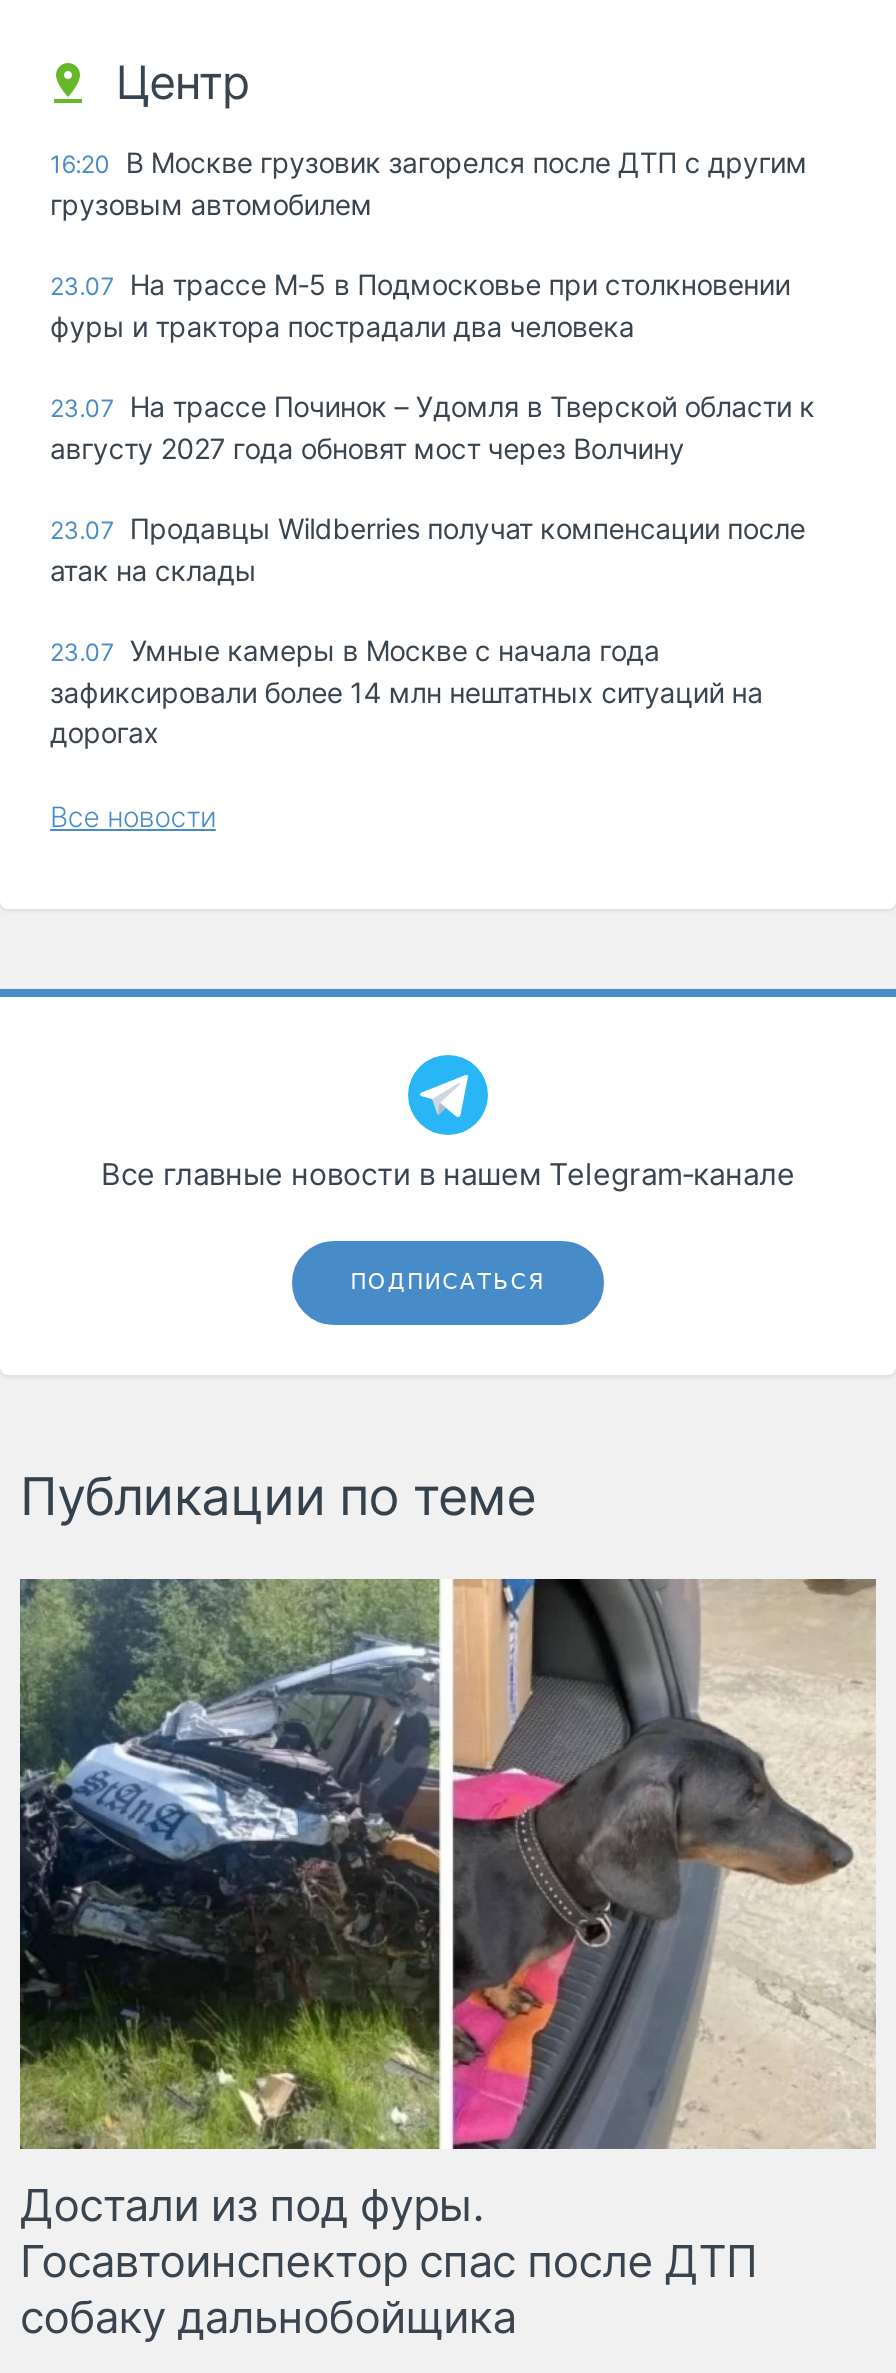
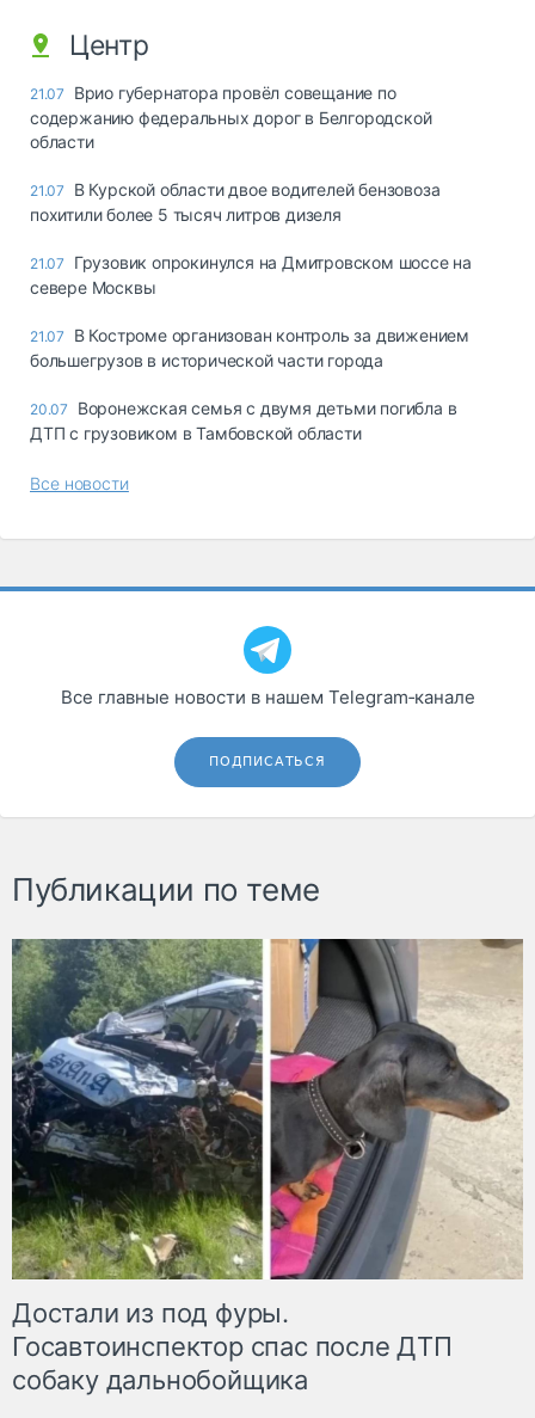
- 16:20 В Москве грузовик загорелся после ДТП с другим
- грузовым автомобилем
+ 21.07 Врио губернатора провёл совещание по
+ содержанию федеральных дорог в Белгородской
+ области

- 23.07 На трассе М-5 в Подмосковье при столкновении
- фуры и трактора пострадали два человека
+ 21.07 В Курской области двое водителей бензовоза
+ похитили более 5 тысяч литров дизеля

- 23.07 На трассе Починок – Удомля в Тверской области к
- августу 2027 года обновят мост через Волчину
+ 21.07 Грузовик опрокинулся на Дмитровском шоссе на
+ севере Москвы

- 23.07 Продавцы Wildberries получат компенсации после
- атак на склады
+ 21.07 В Костроме организован контроль за движением
+ большегрузов в исторической части города

- 23.07 Умные камеры в Москве с начала года
- зафиксировали более 14 млн нештатных ситуаций на
- дорогах
+ 20.07 Воронежская семья с двумя детьми погибла в
+ ДТП с грузовиком в Тамбовской области
